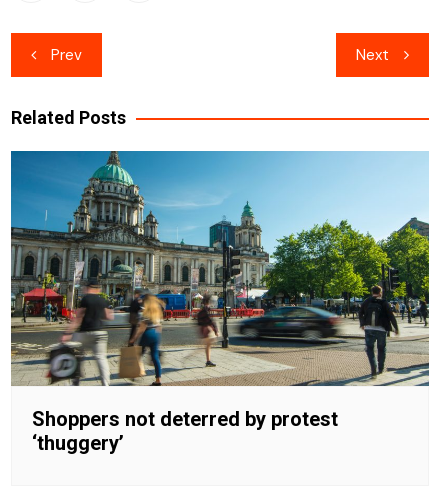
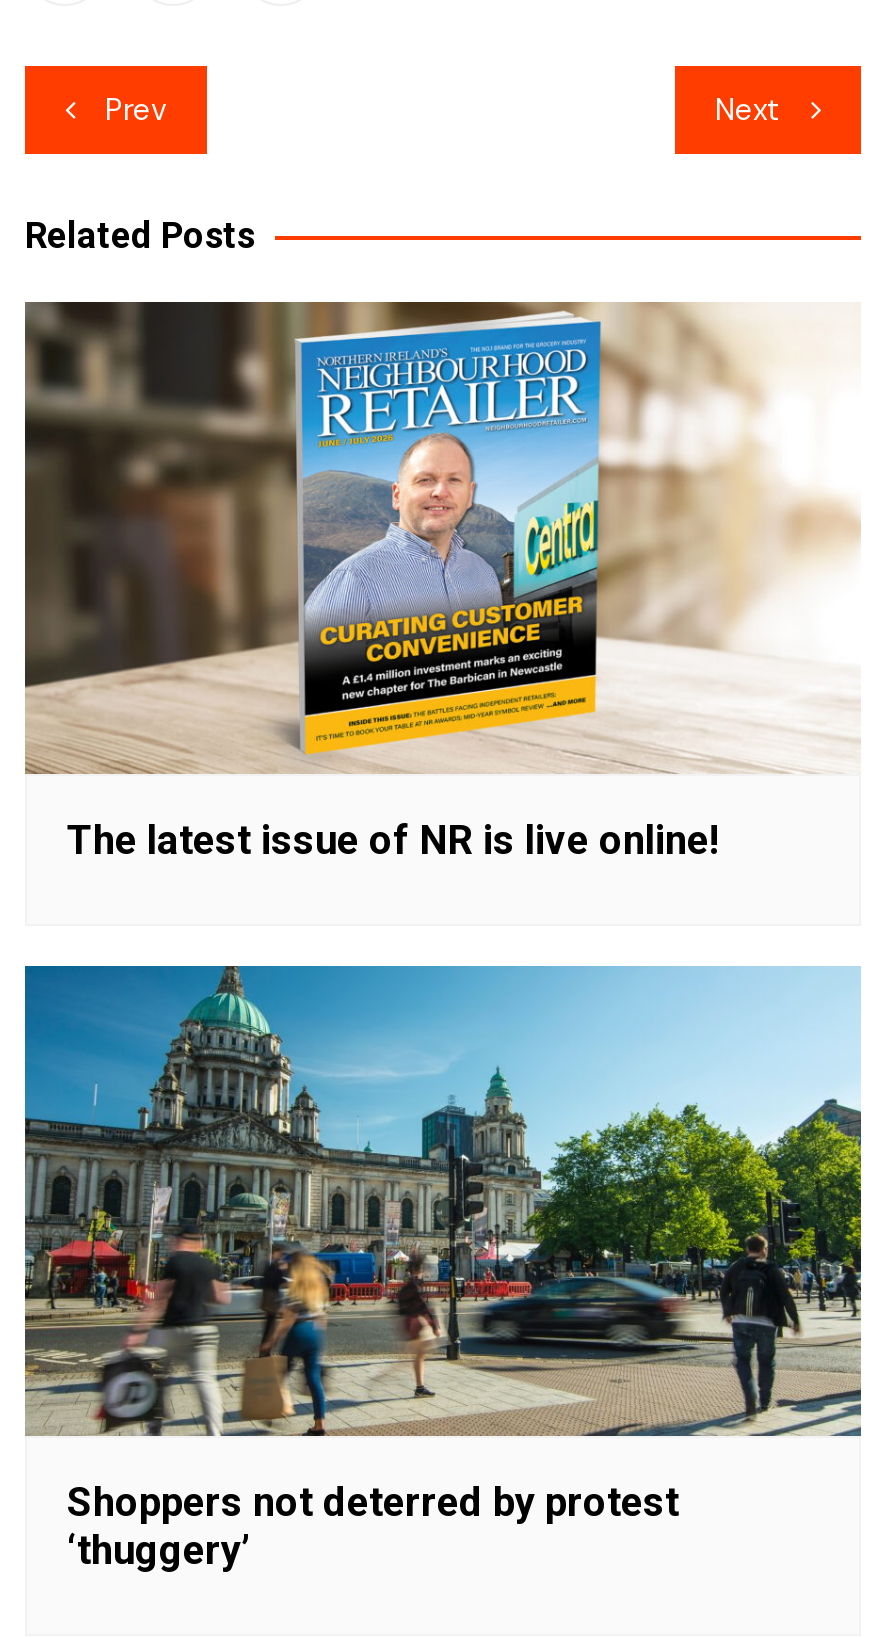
+ [image]
+ The latest issue of NR is live online!
